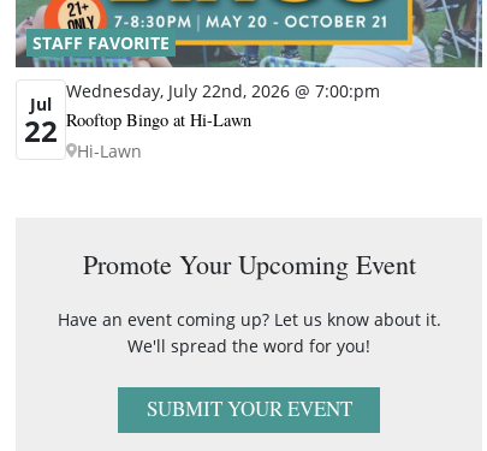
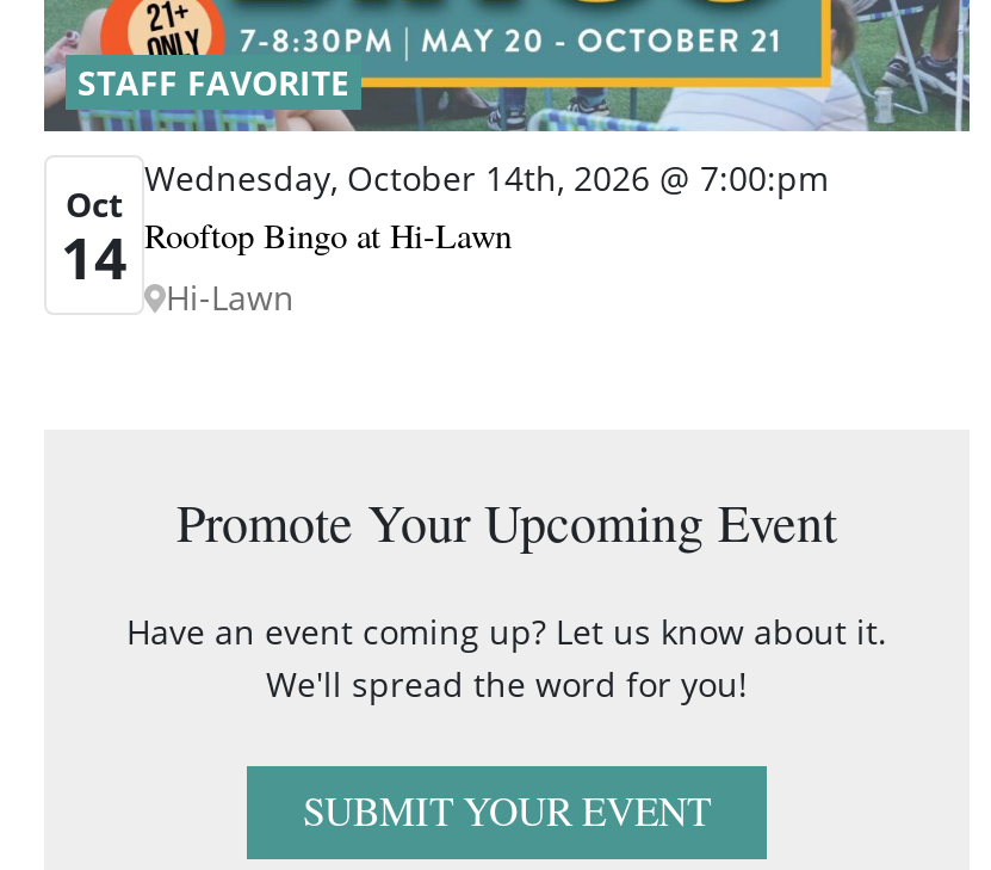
- Wednesday, July 22nd, 2026 @ 7:00:pm
+ Wednesday, October 14th, 2026 @ 7:00:pm

- Jul
- 22
+ Oct
+ 14
